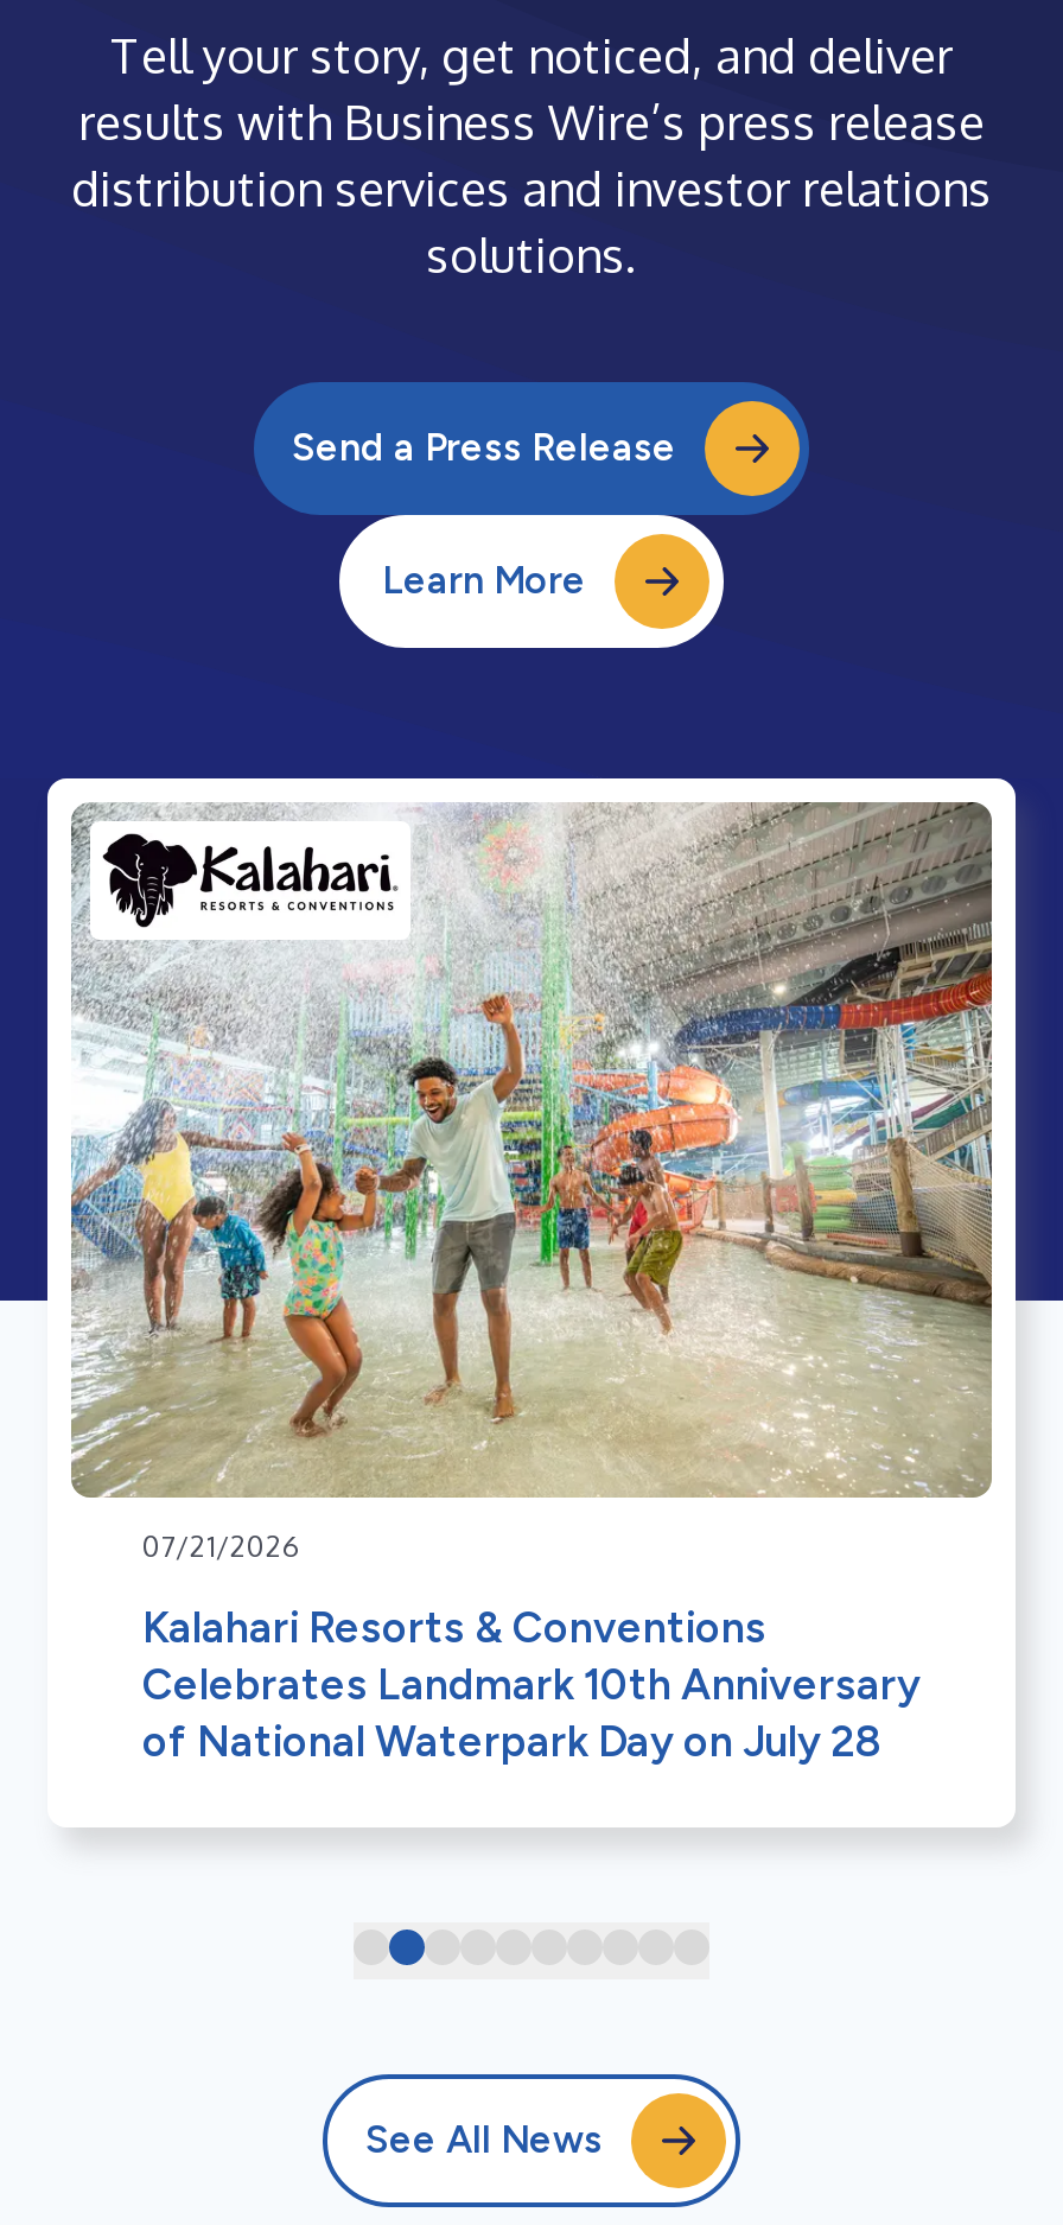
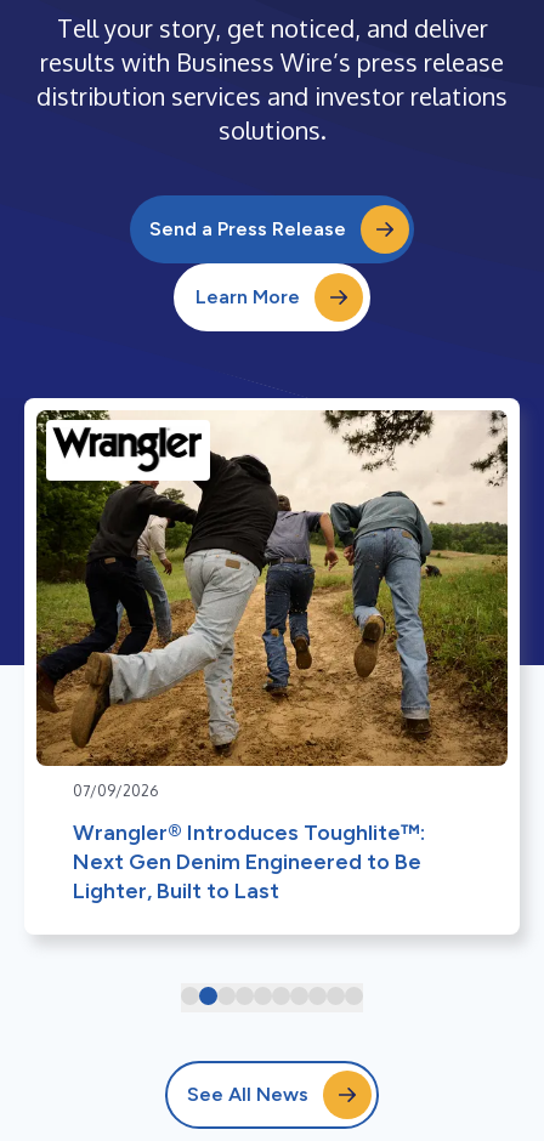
- [image]
- 07/21/2026
+ [image]
+ 07/09/2026

- Kalahari Resorts & Conventions
- Celebrates Landmark 10th Anniversary
- of National Waterpark Day on July 28
+ Wrangler® Introduces Toughlite™:
+ Next Gen Denim Engineered to Be
+ Lighter, Built to Last
